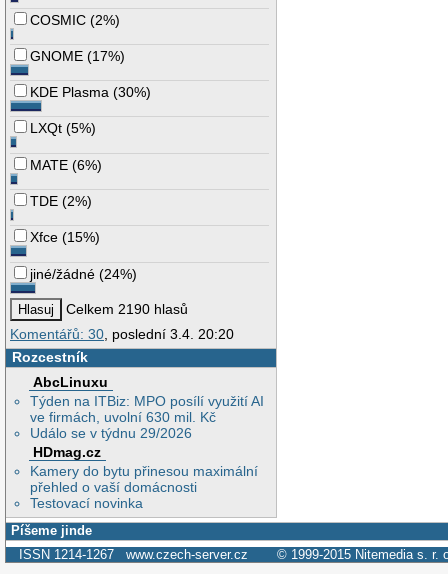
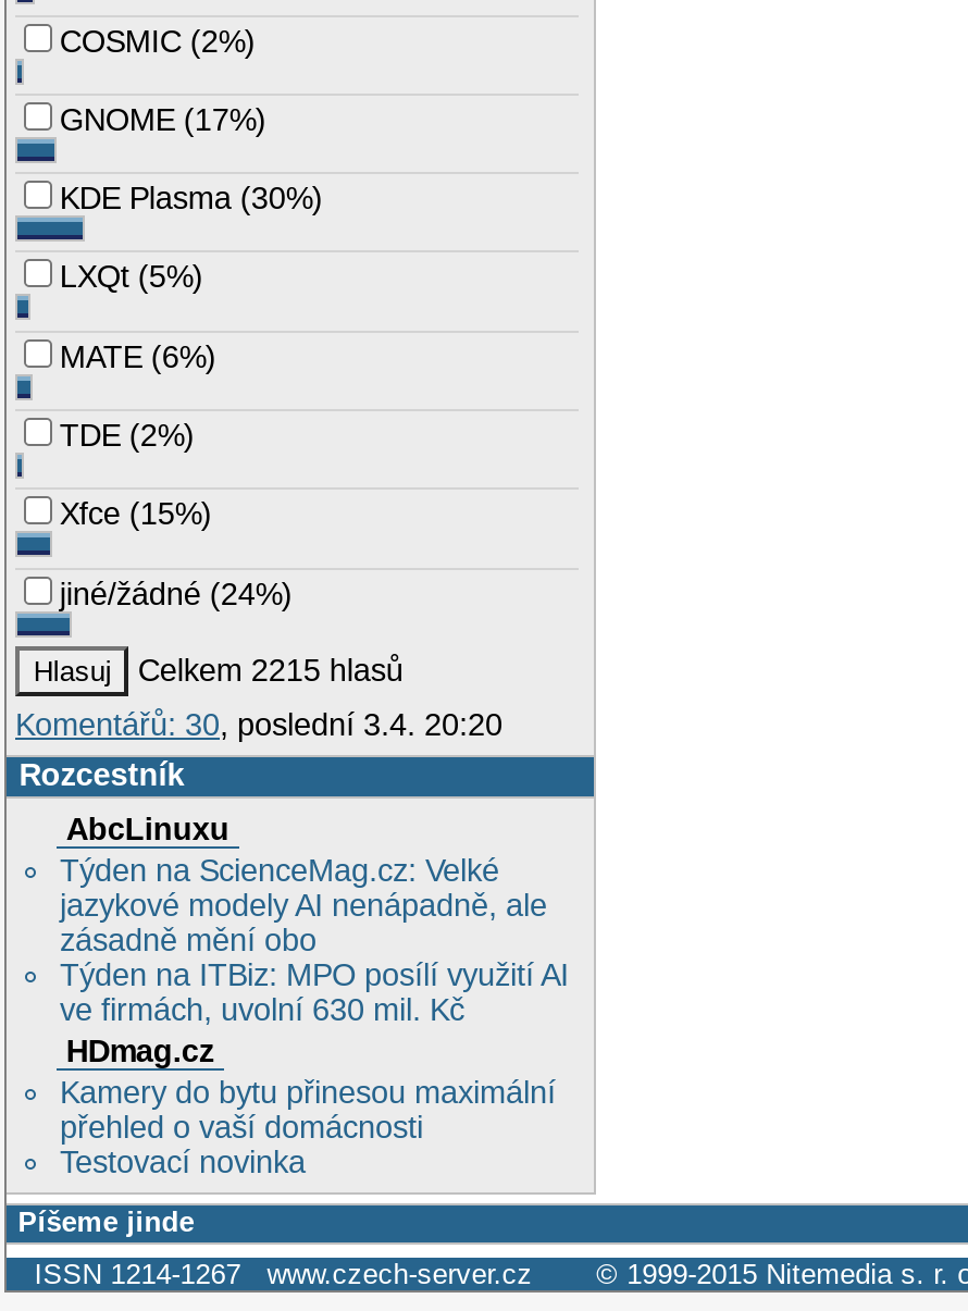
- Celkem 2190 hlasů
+ Celkem 2215 hlasů

+ Týden na ScienceMag.cz: Velké
+ jazykové modely AI nenápadně, ale
+ zásadně mění obo

moved down: Týden na ITBiz: MPO posílí využití AI | ve firmách, uvolní 630 mil. Kč

- Událo se v týdnu 29/2026
